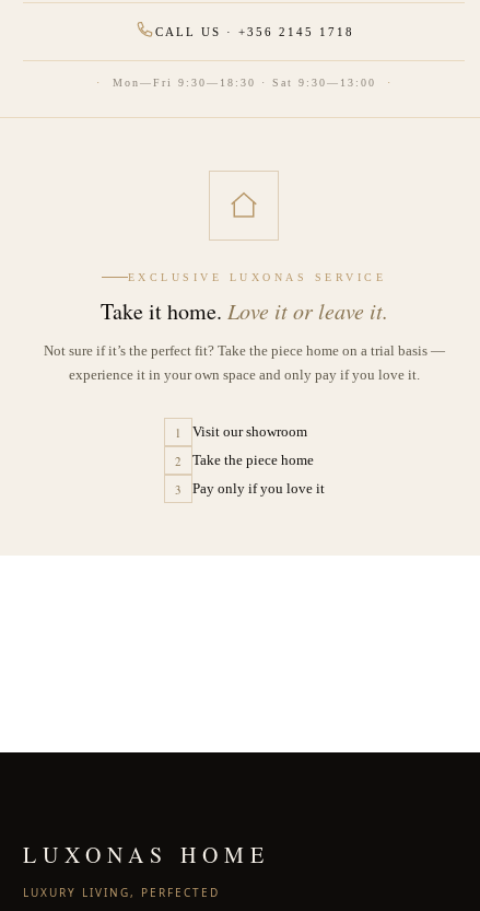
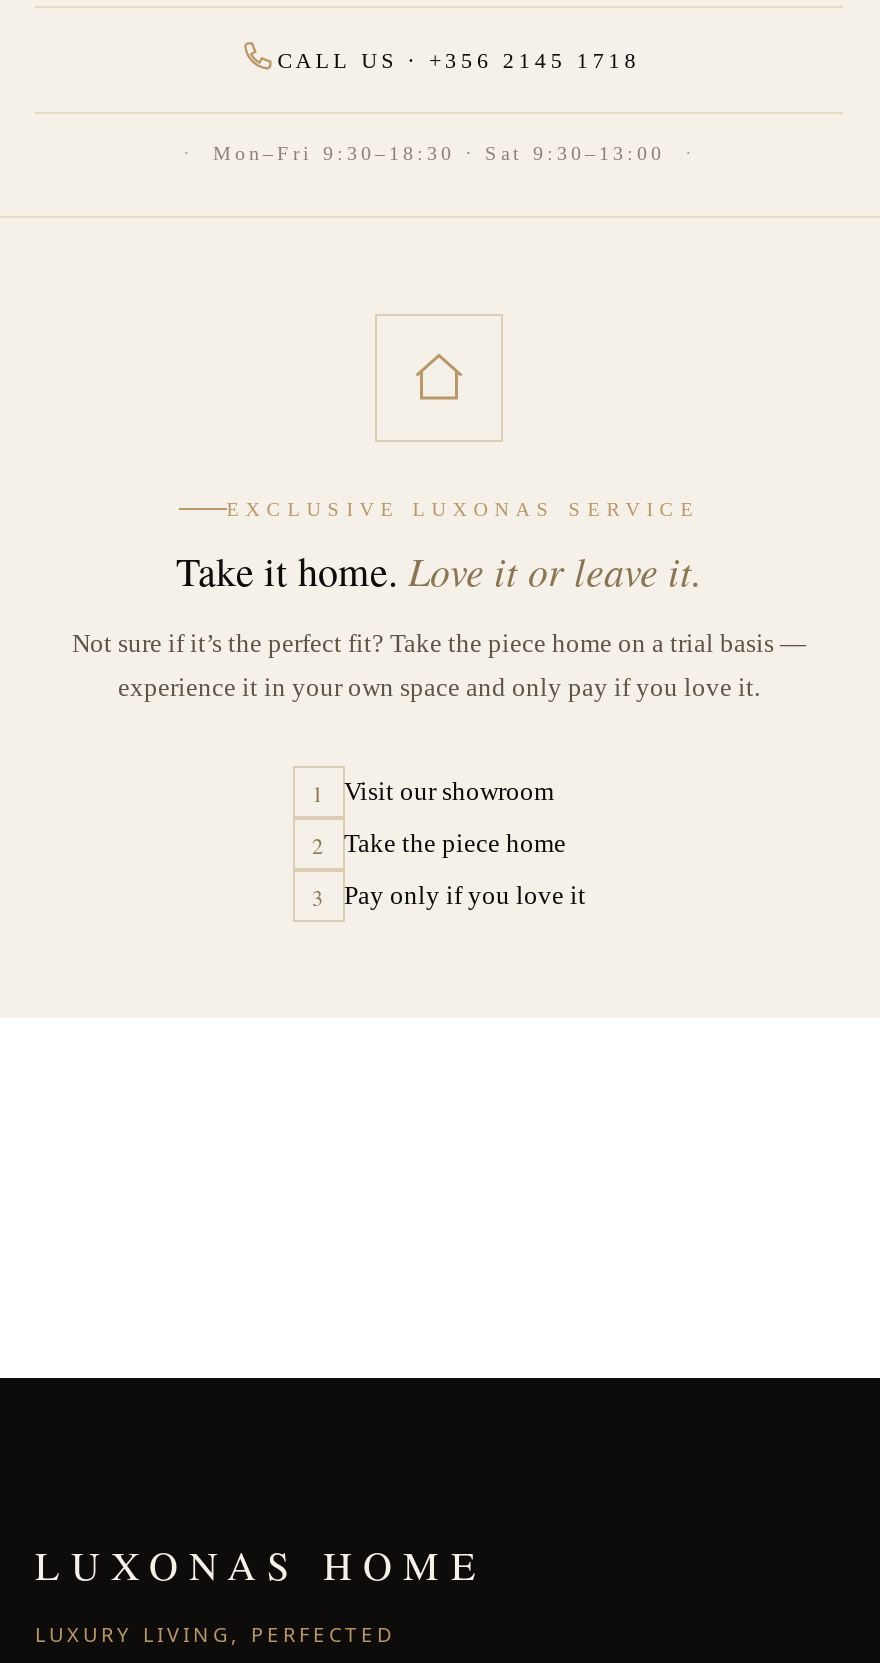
- Mon—Fri 9:30—18:30 · Sat 9:30—13:00
+ Mon–Fri 9:30–18:30 · Sat 9:30–13:00
